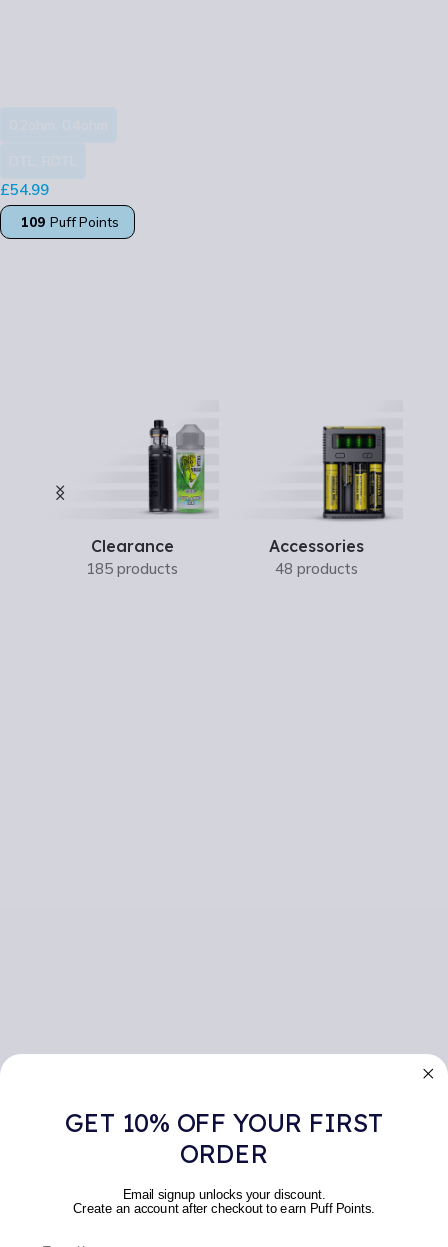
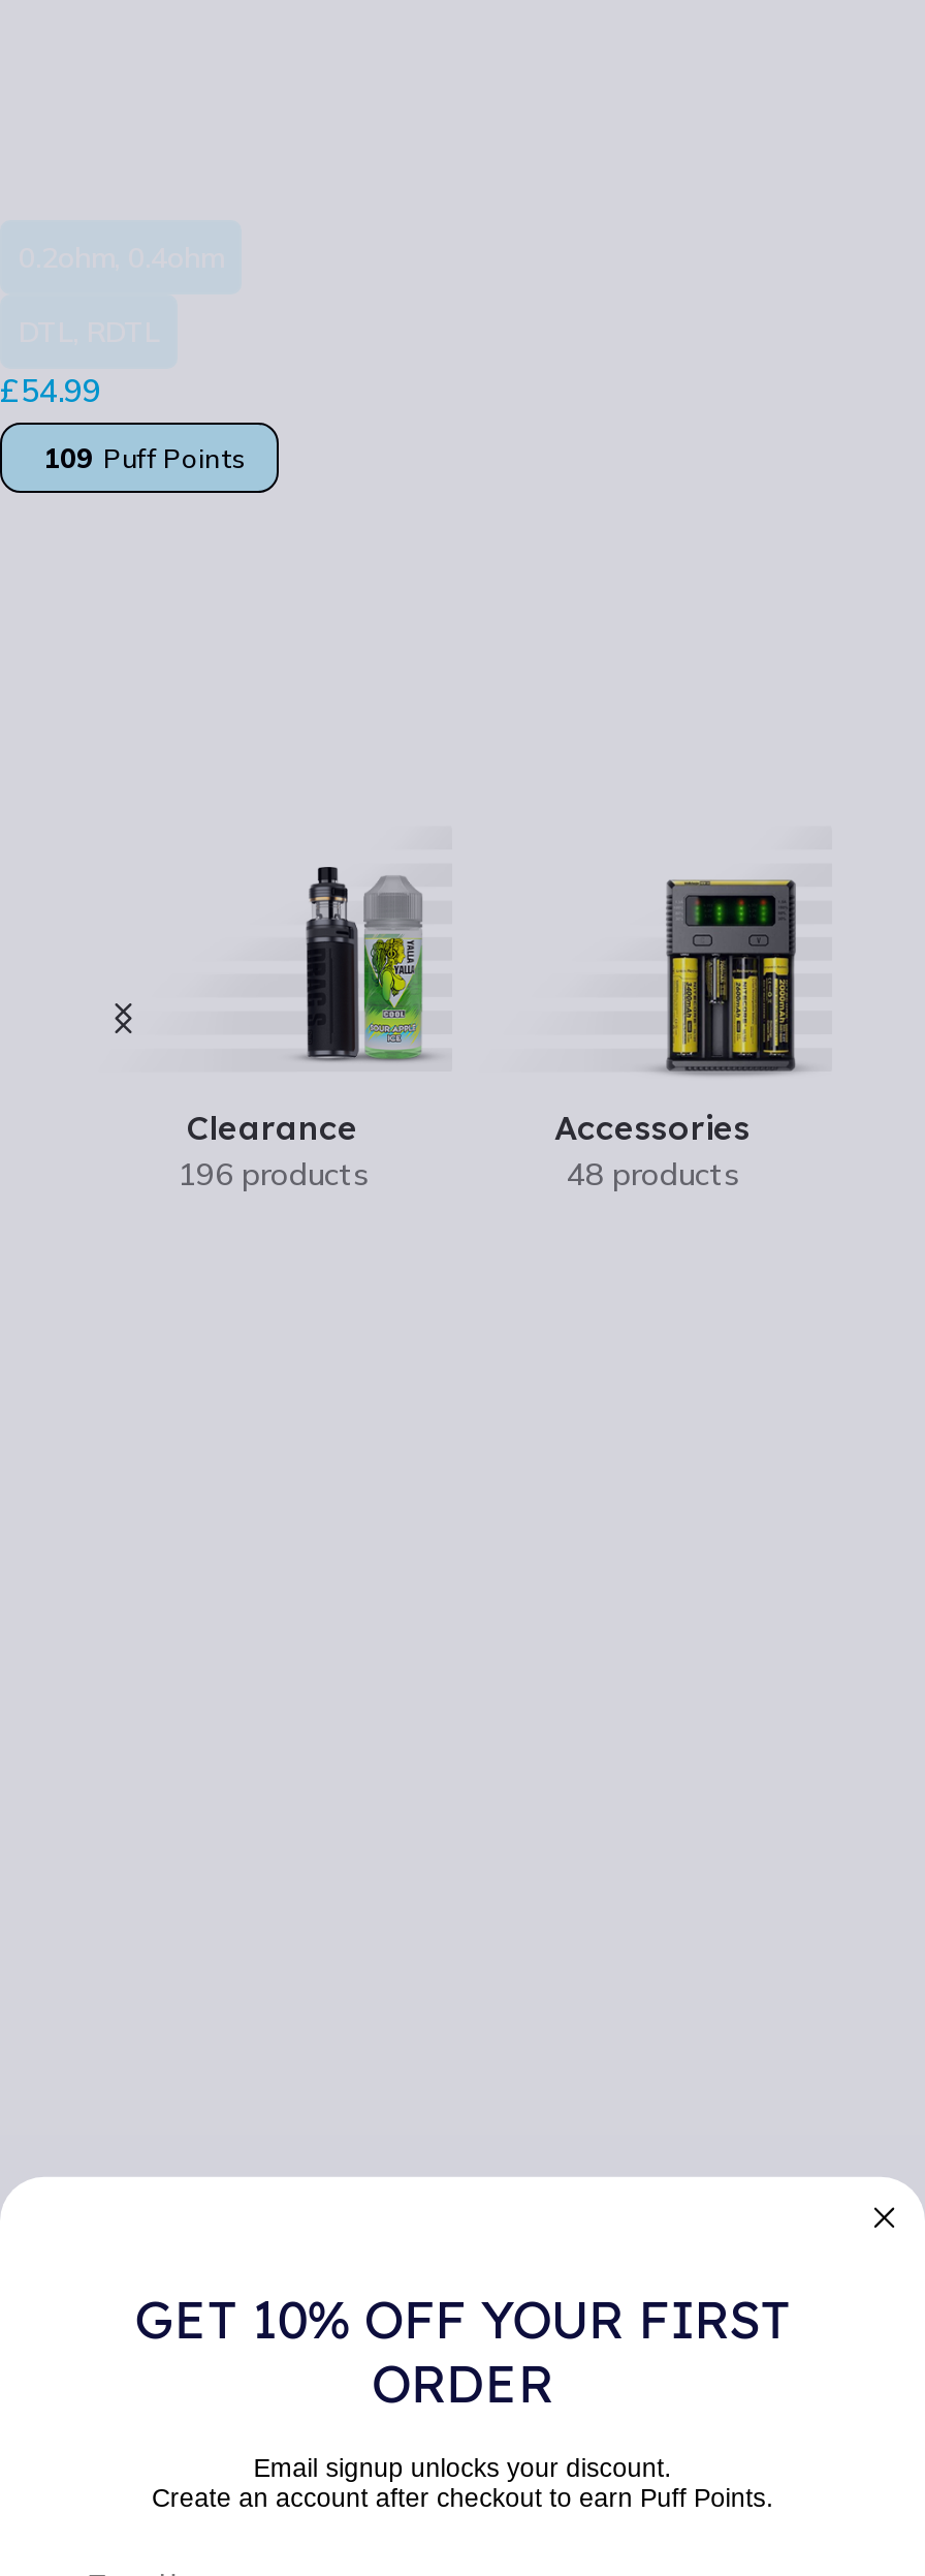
- 185 products
+ 196 products
